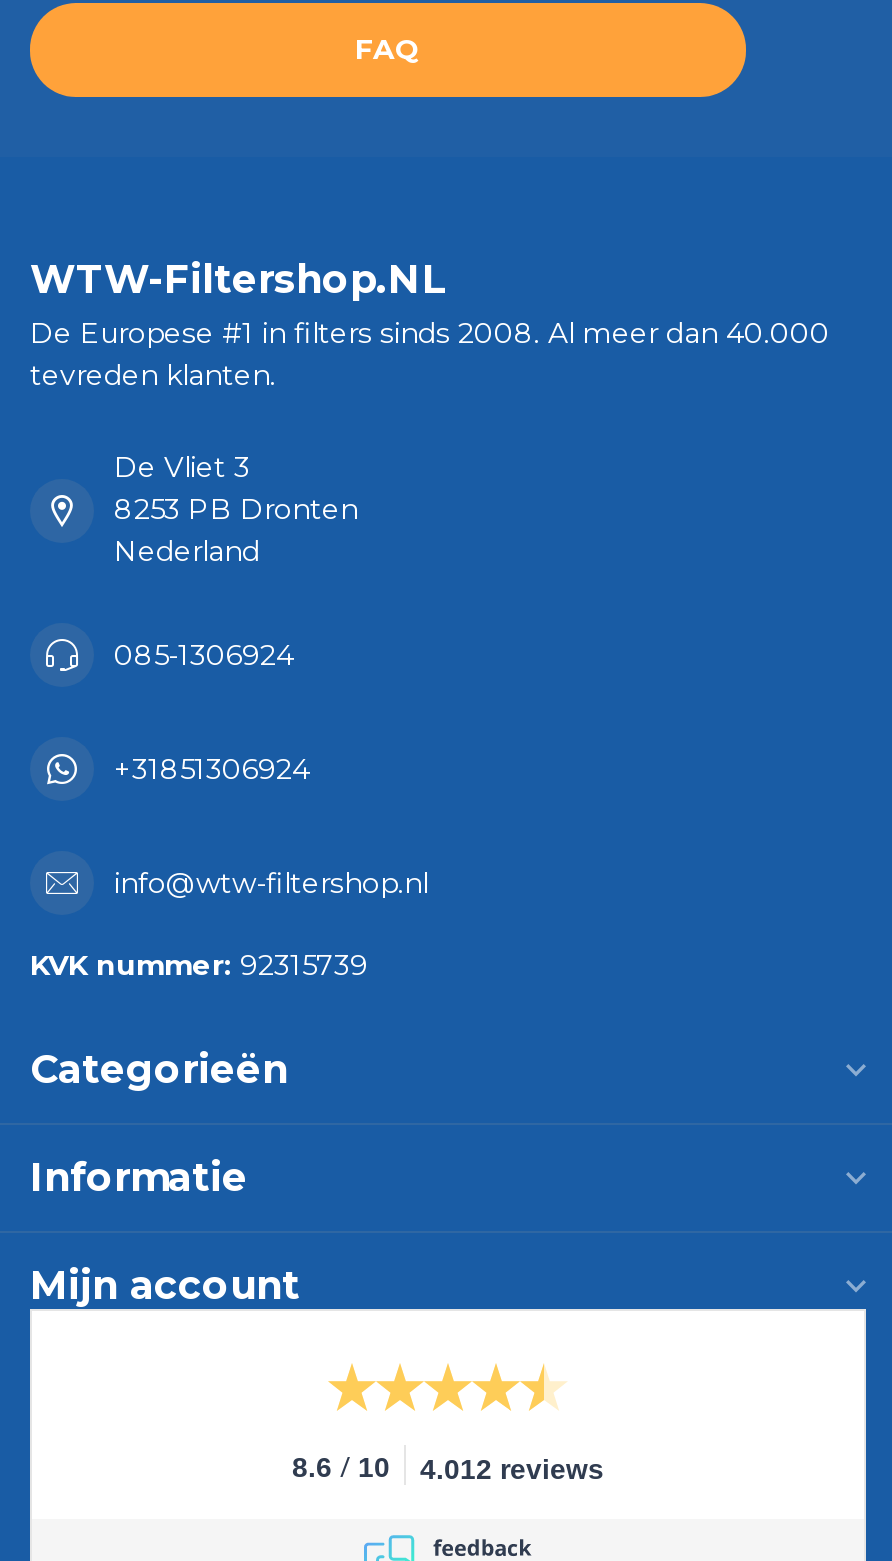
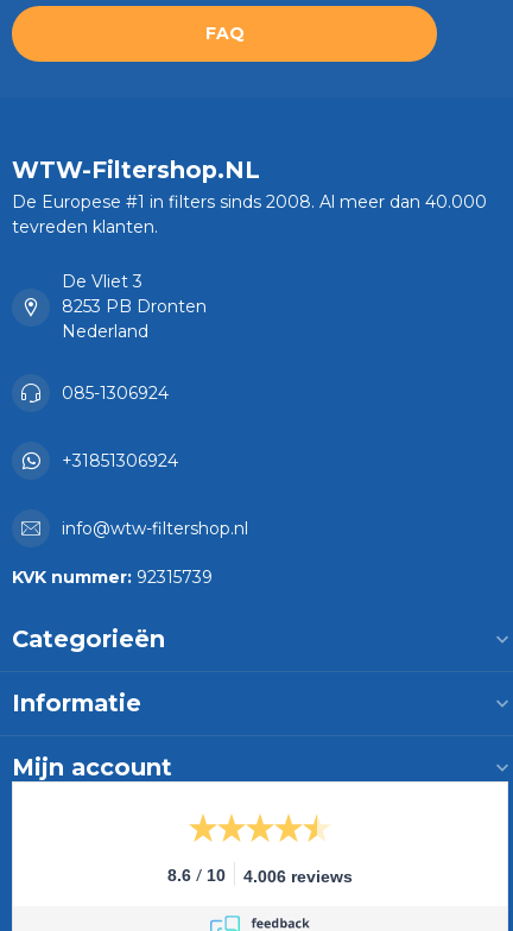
- 8.6 / 10 4.012 reviews
+ 8.6 / 10 4.006 reviews
